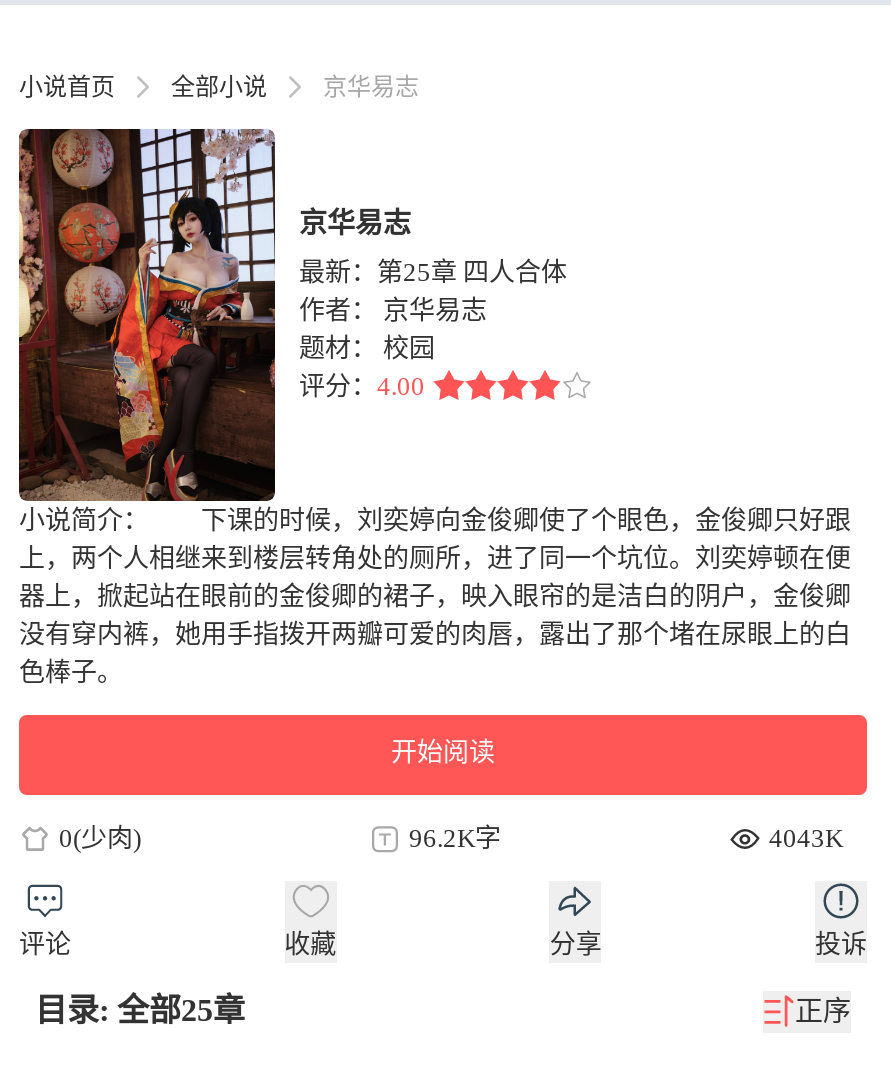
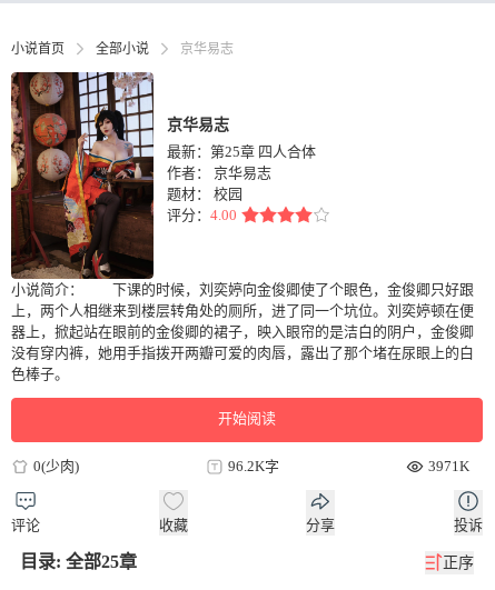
- 4043K
+ 3971K
